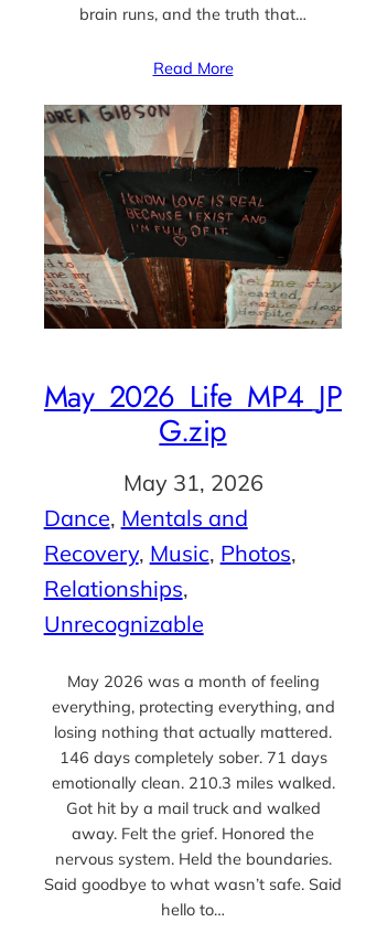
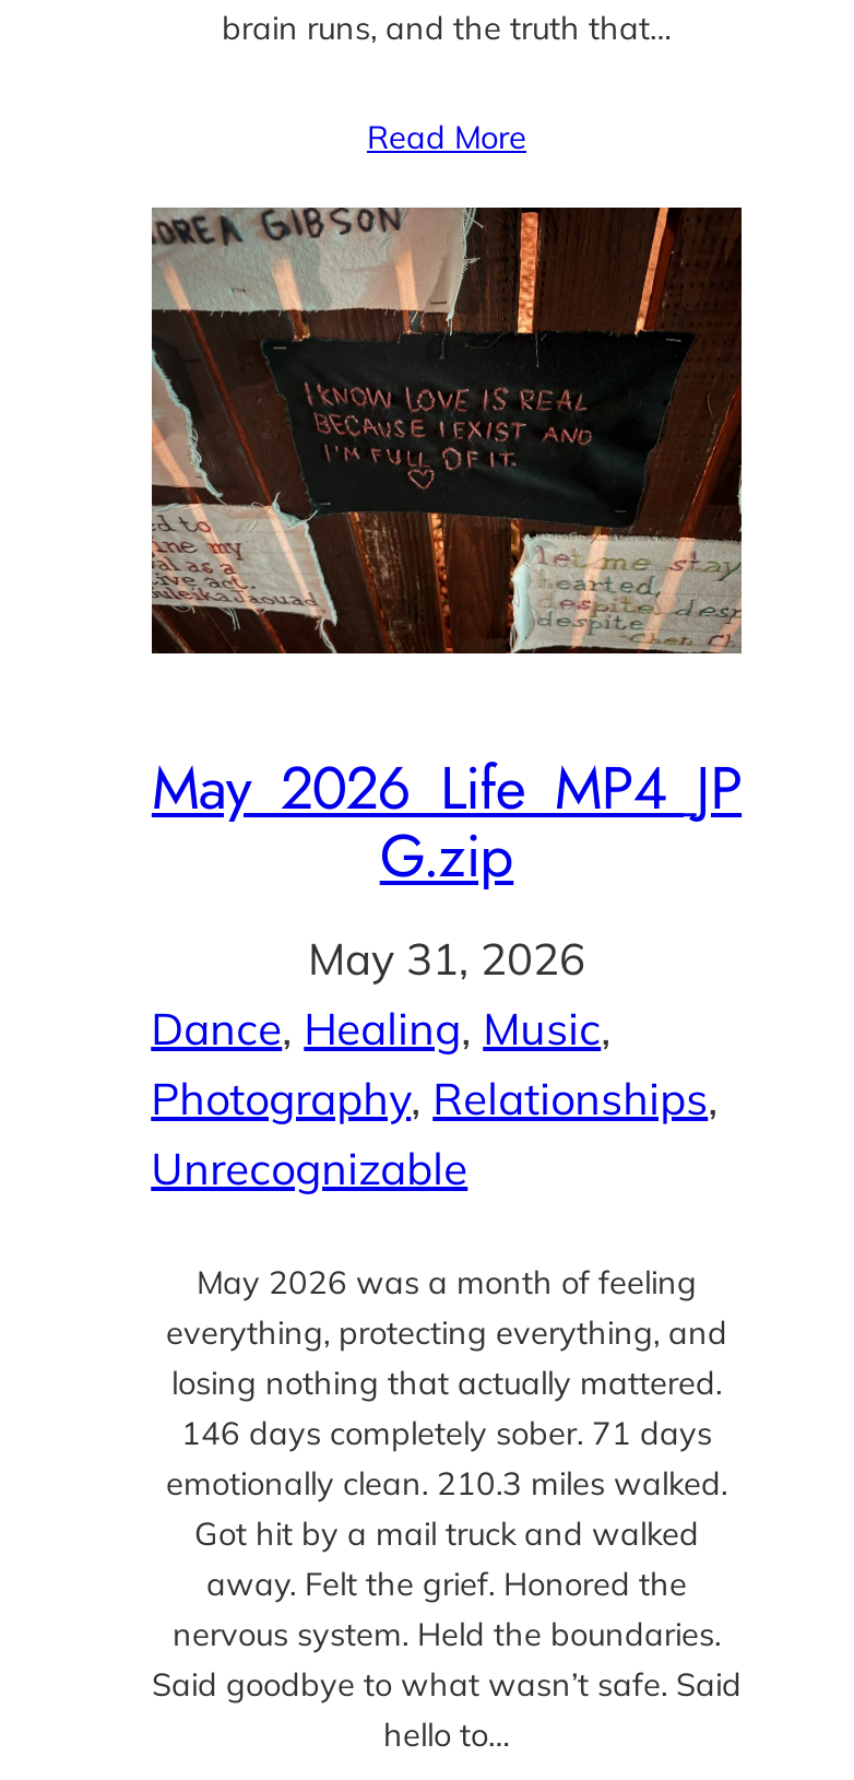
- Dance, Mentals and
- Recovery, Music, Photos ,
- Relationships ,
+ Dance, Healing, Music ,
+ Photography, Relationships ,
